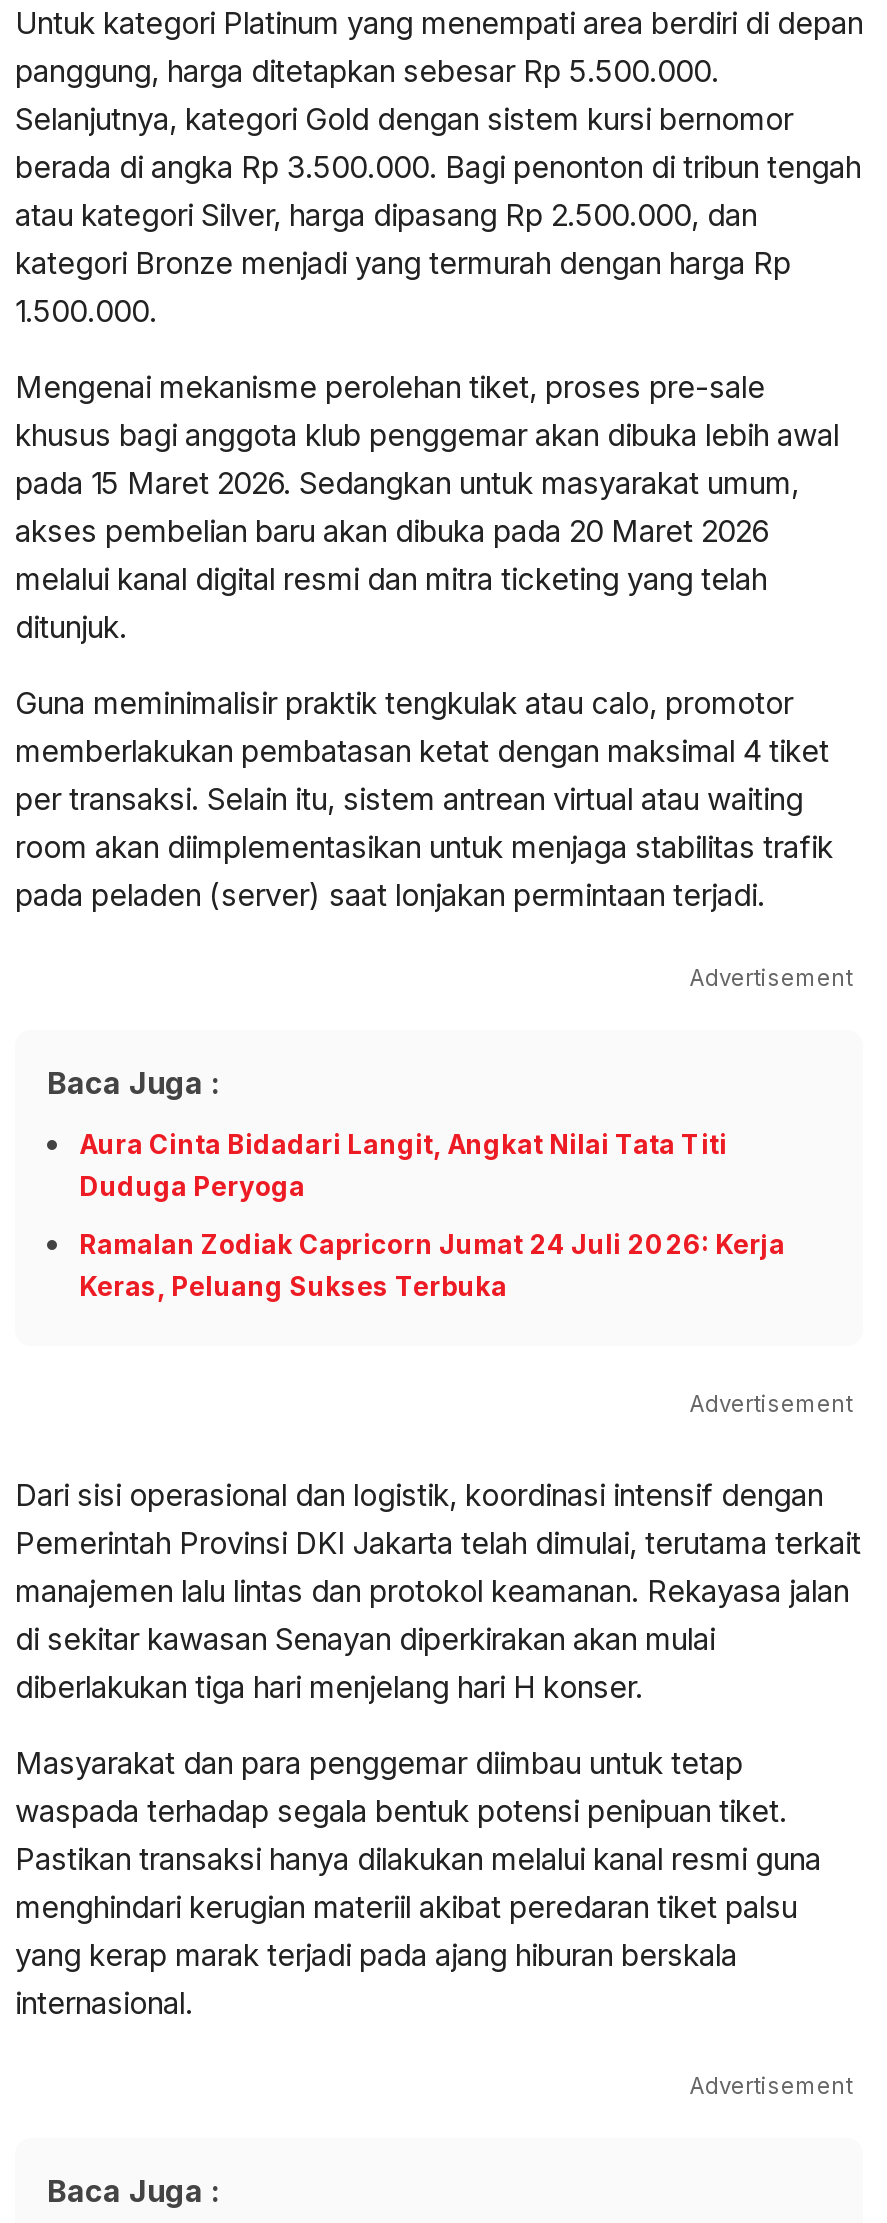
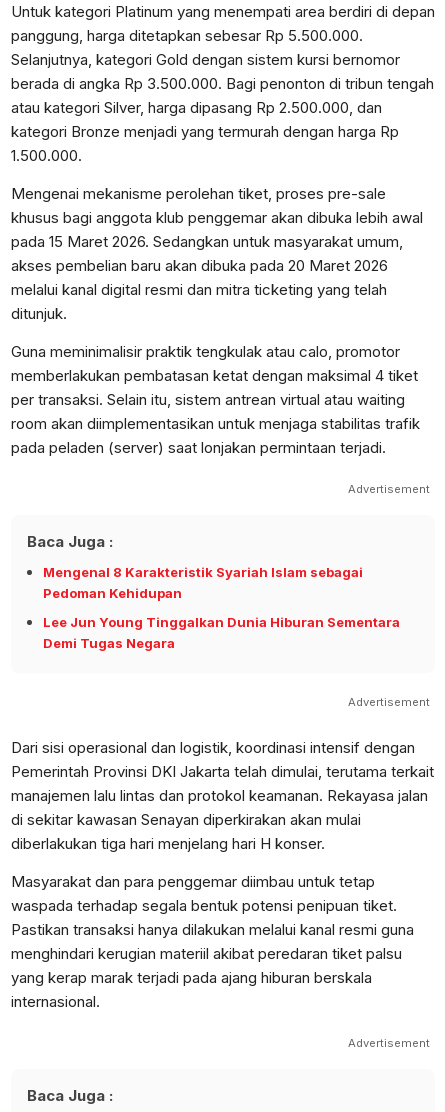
- Aura Cinta Bidadari Langit, Angkat Nilai Tata Titi
- Duduga Peryoga
+ Mengenal 8 Karakteristik Syariah Islam sebagai
+ Pedoman Kehidupan

- Ramalan Zodiak Capricorn Jumat 24 Juli 2026: Kerja
- Keras, Peluang Sukses Terbuka
+ Lee Jun Young Tinggalkan Dunia Hiburan Sementara
+ Demi Tugas Negara
